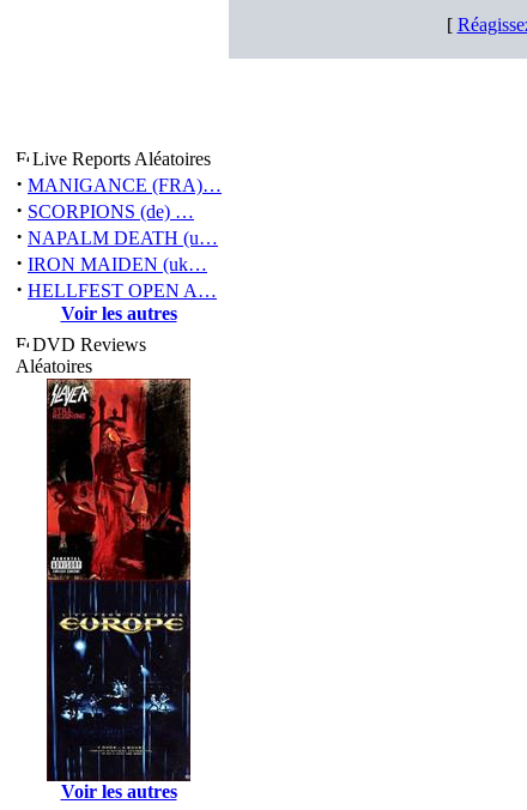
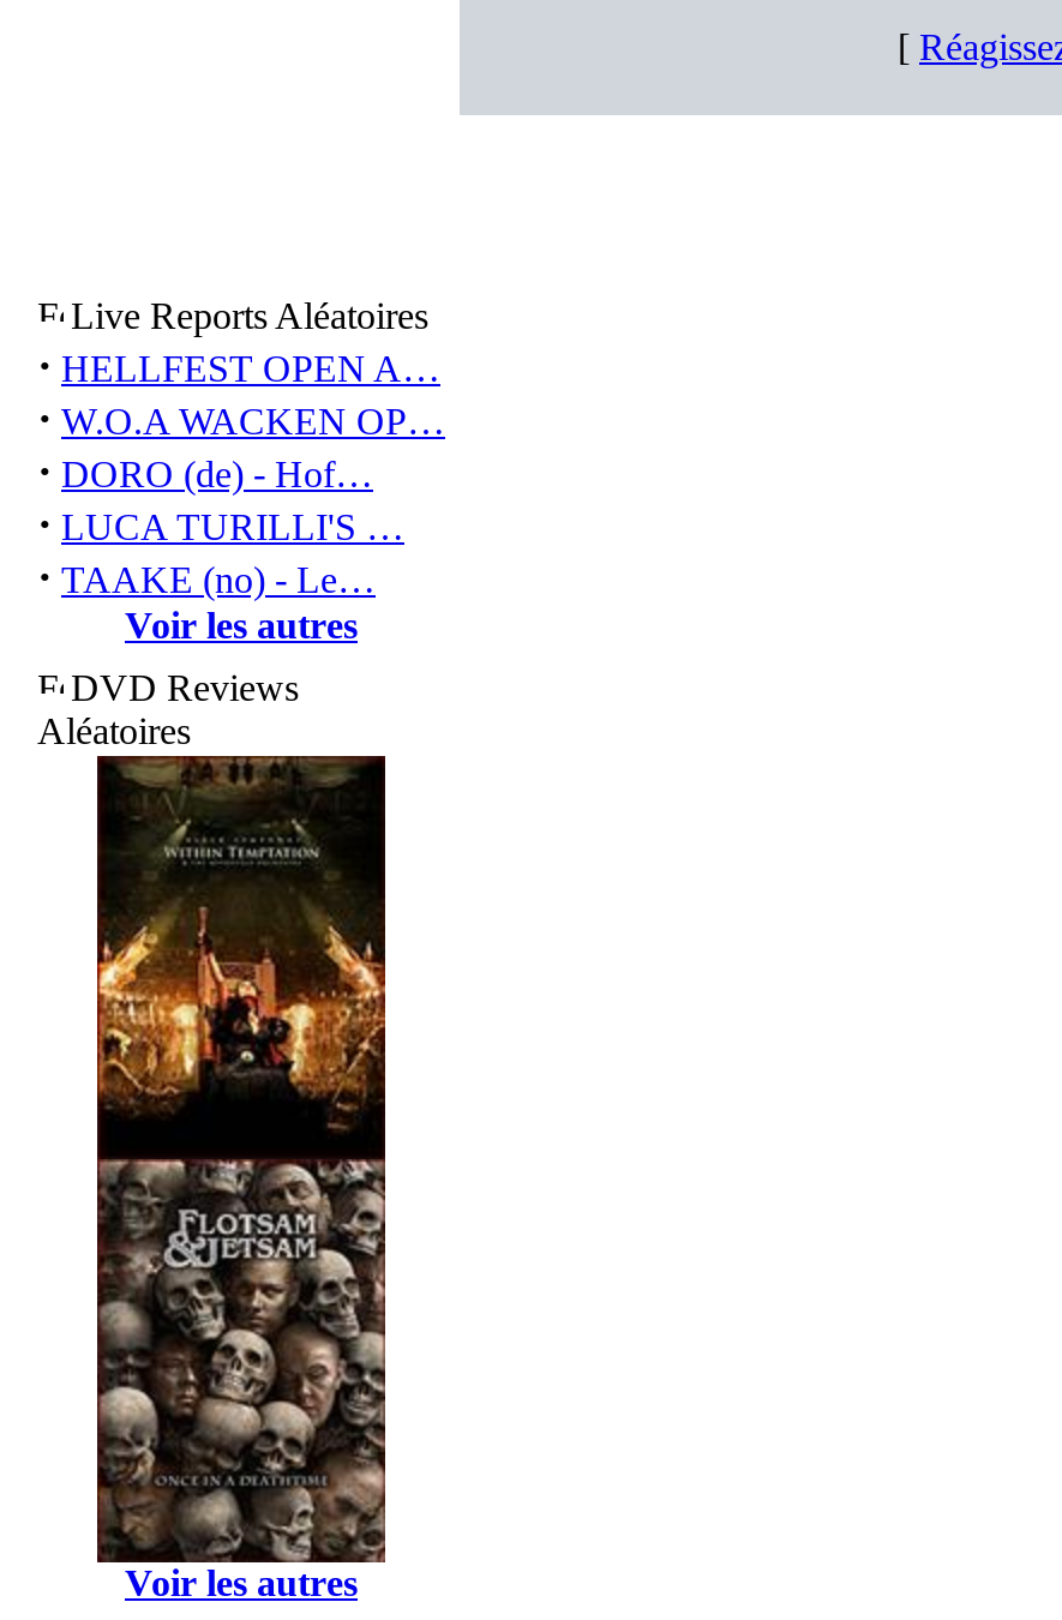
- · MANIGANCE (FRA)…
- · SCORPIONS (de) …
- · NAPALM DEATH (u…
- · IRON MAIDEN (uk…

moved up: · HELLFEST OPEN A…

+ · W.O.A WACKEN OP…
+ · DORO (de) - Hof…
+ · LUCA TURILLI'S …
+ · TAAKE (no) - Le…

- [image]
+ [image]
